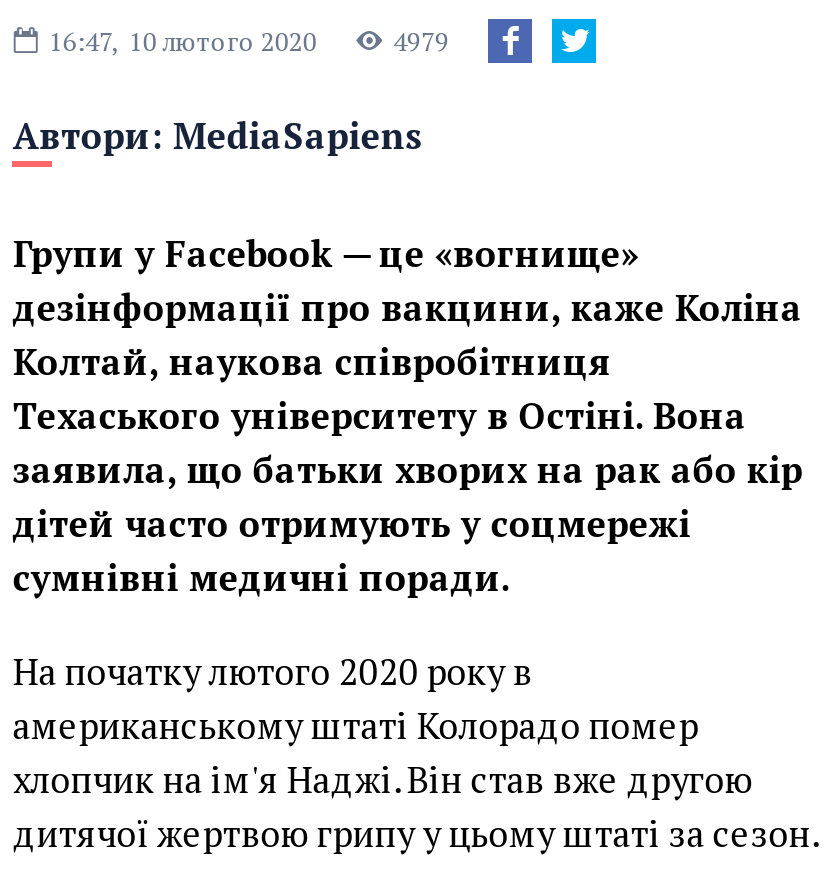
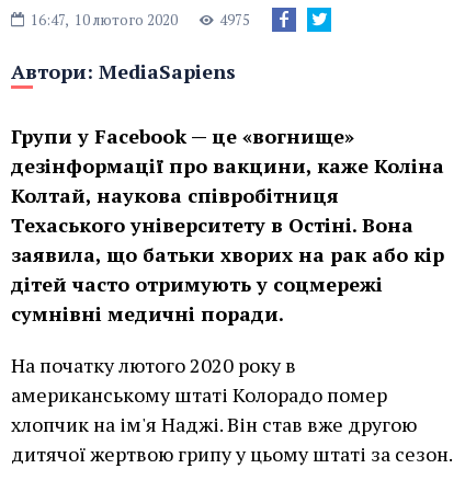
- 4979
+ 4975
